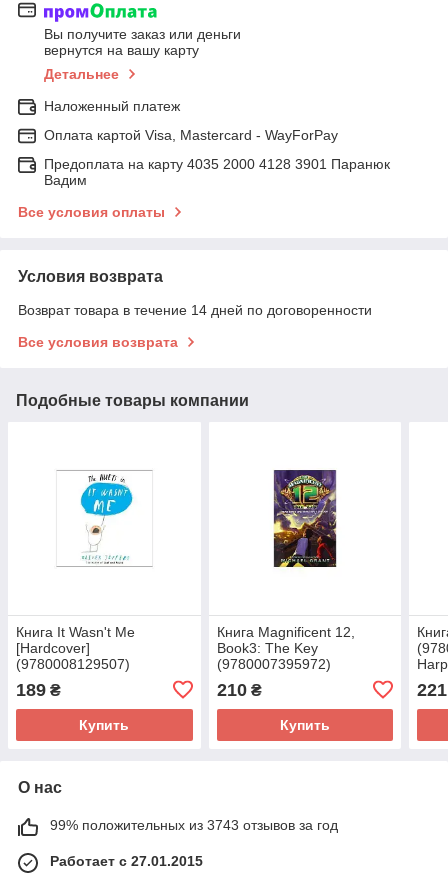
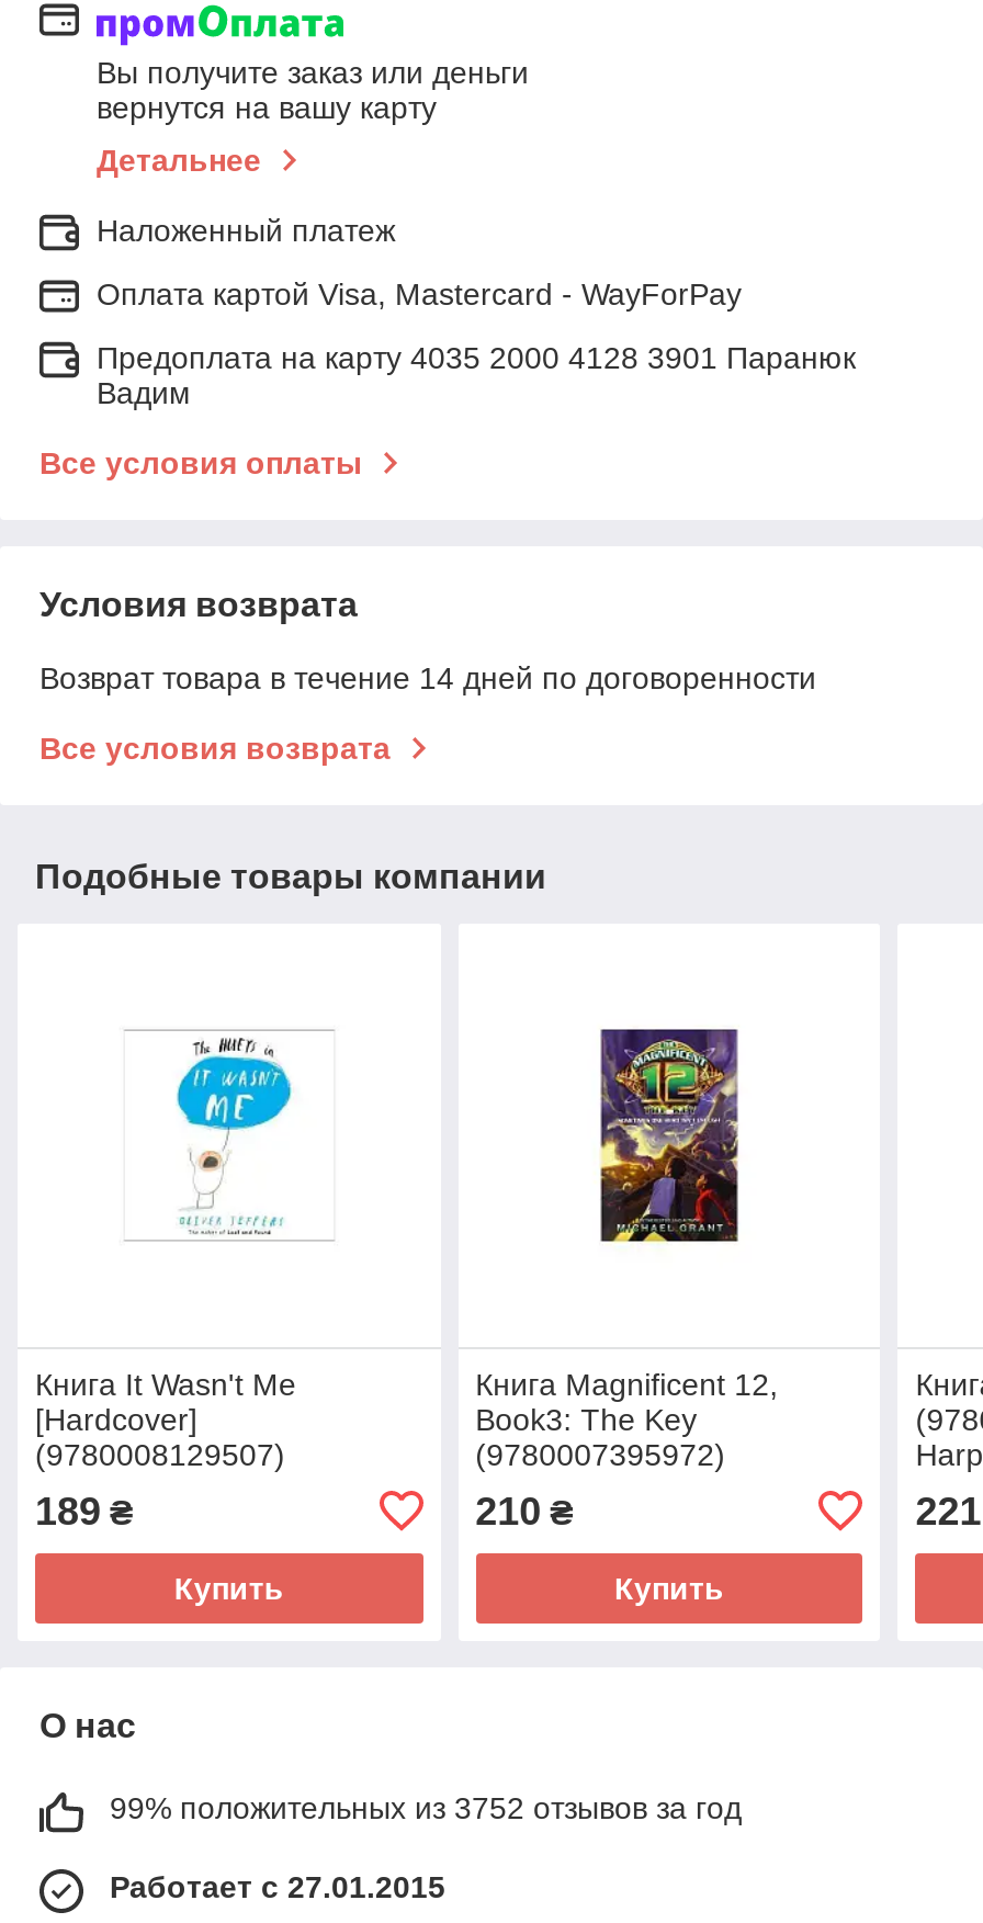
- 99% положительных из 3743 отзывов за год
+ 99% положительных из 3752 отзывов за год
